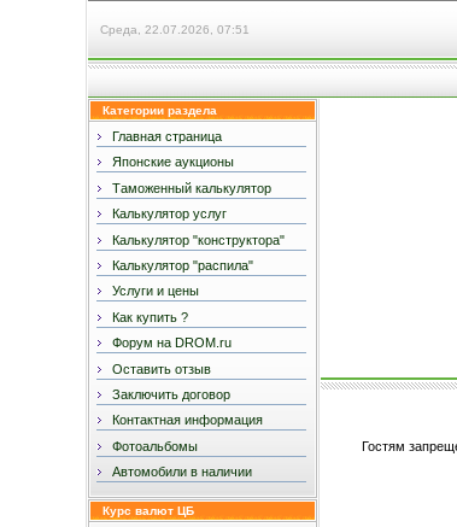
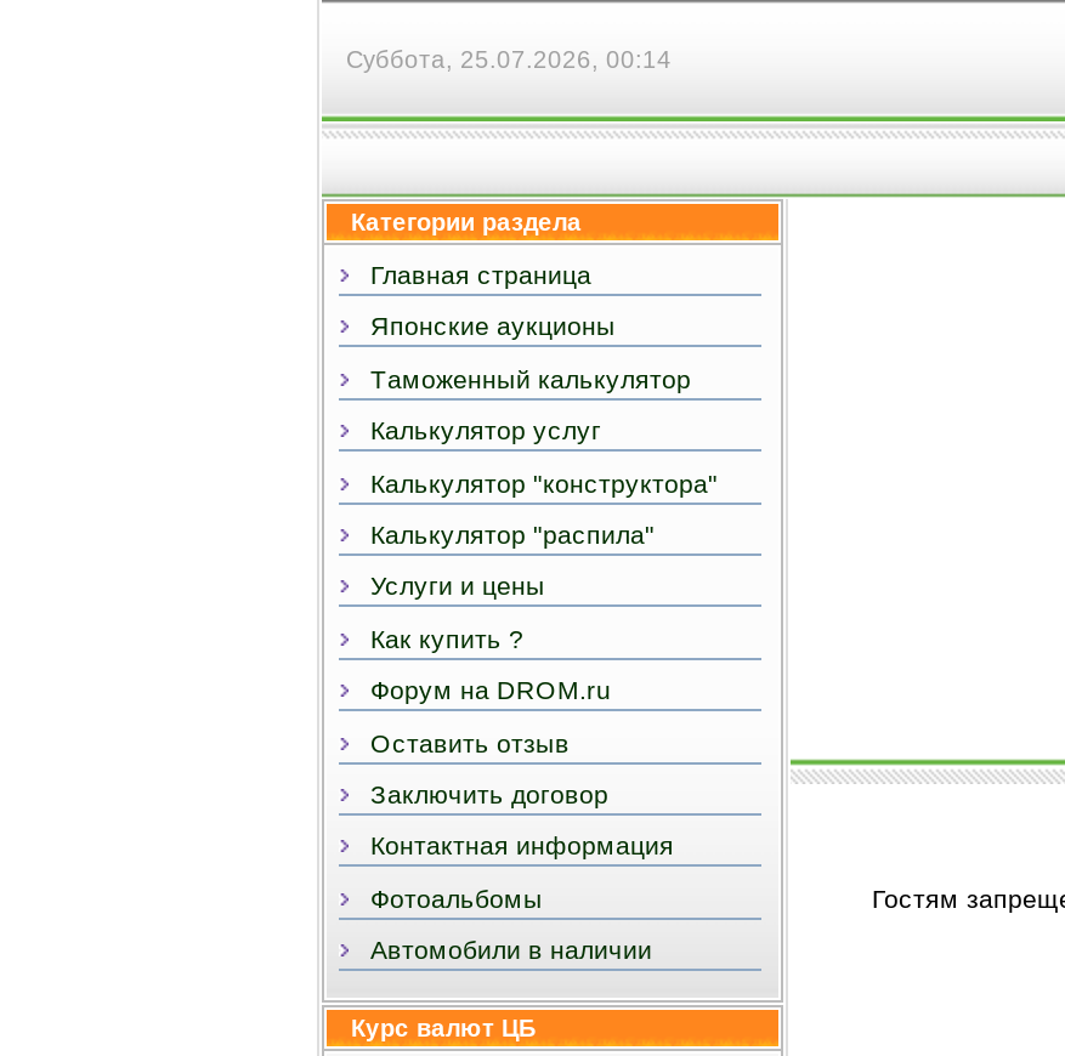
- Среда, 22.07.2026, 07:51
+ Суббота, 25.07.2026, 00:14
